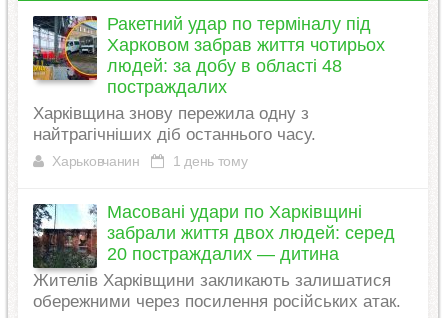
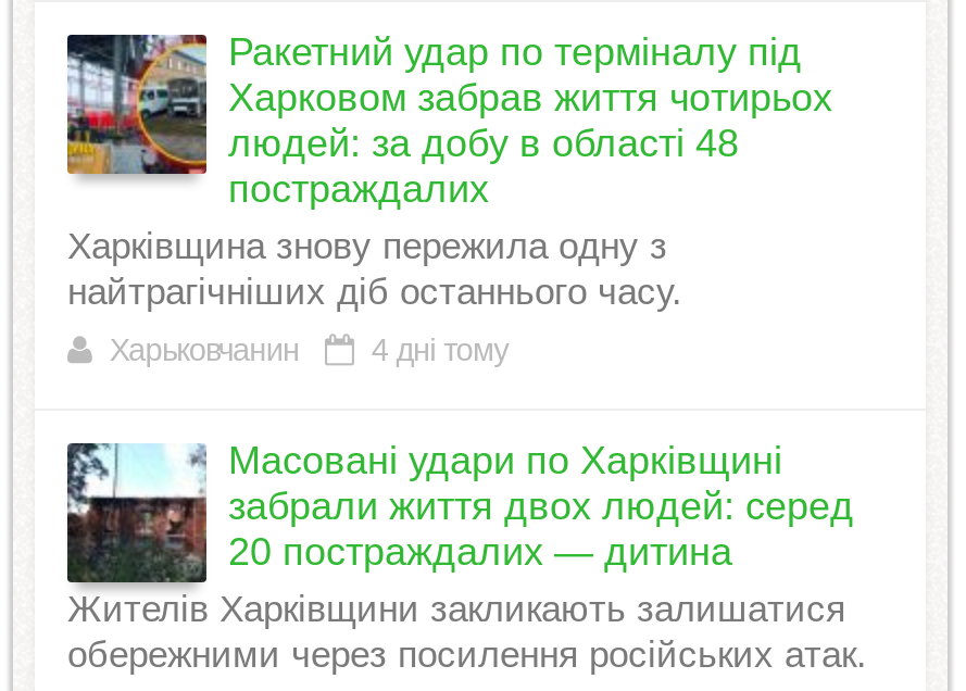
- Харьковчанин 1 день тому
+ Харьковчанин 4 дні тому
